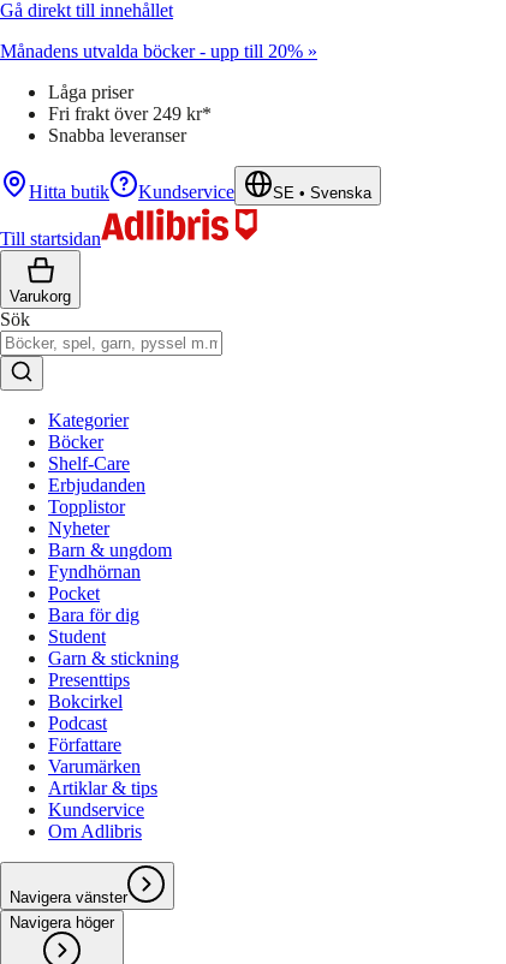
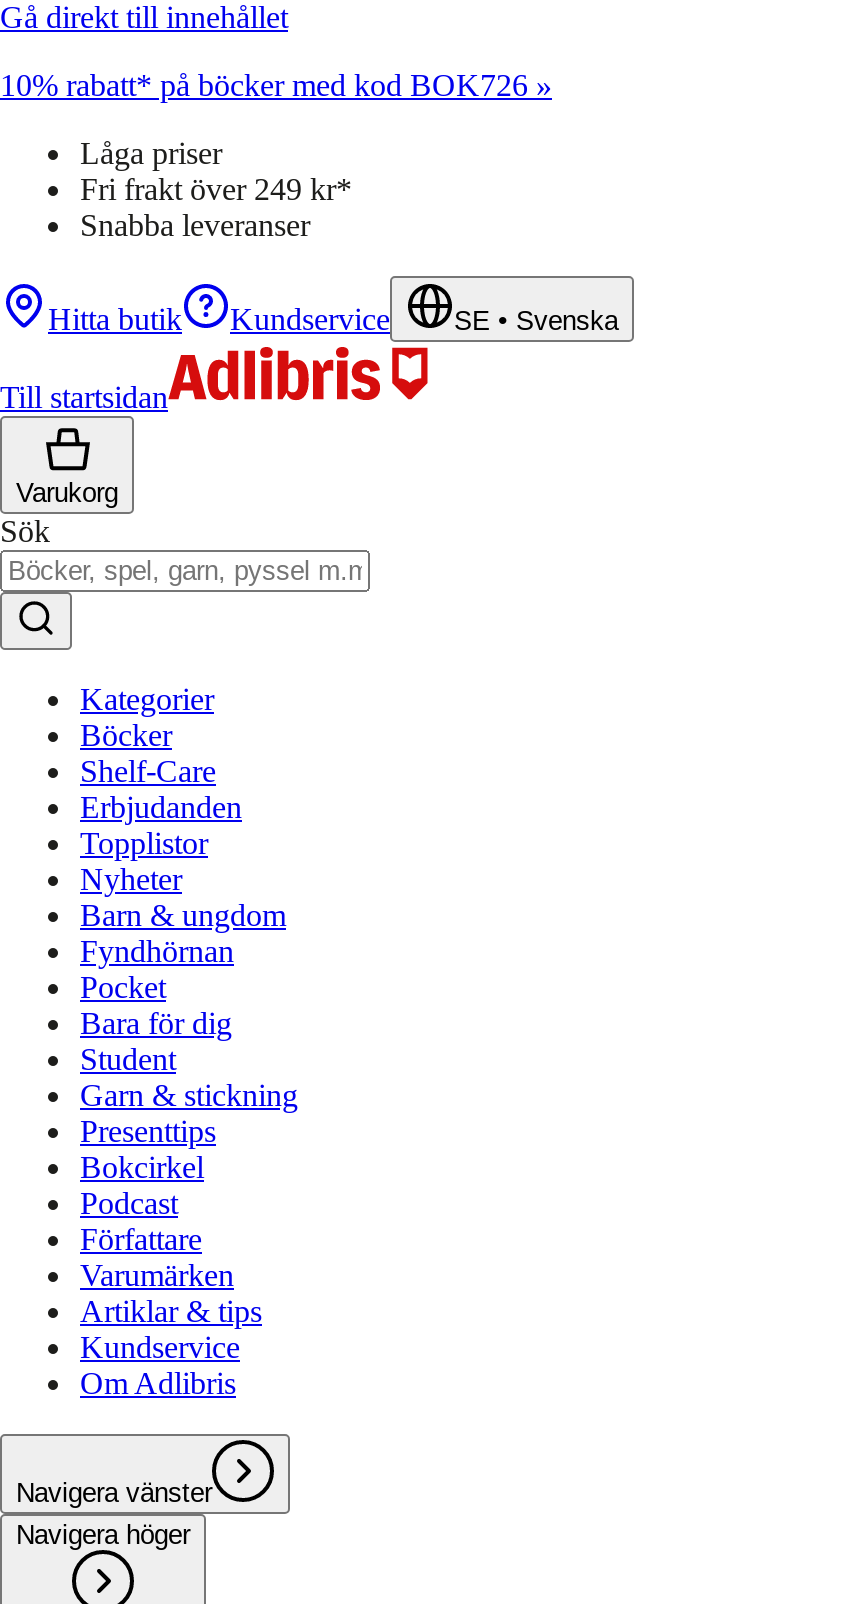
- Månadens utvalda böcker - upp till 20% »
+ 10% rabatt* på böcker med kod BOK726 »
